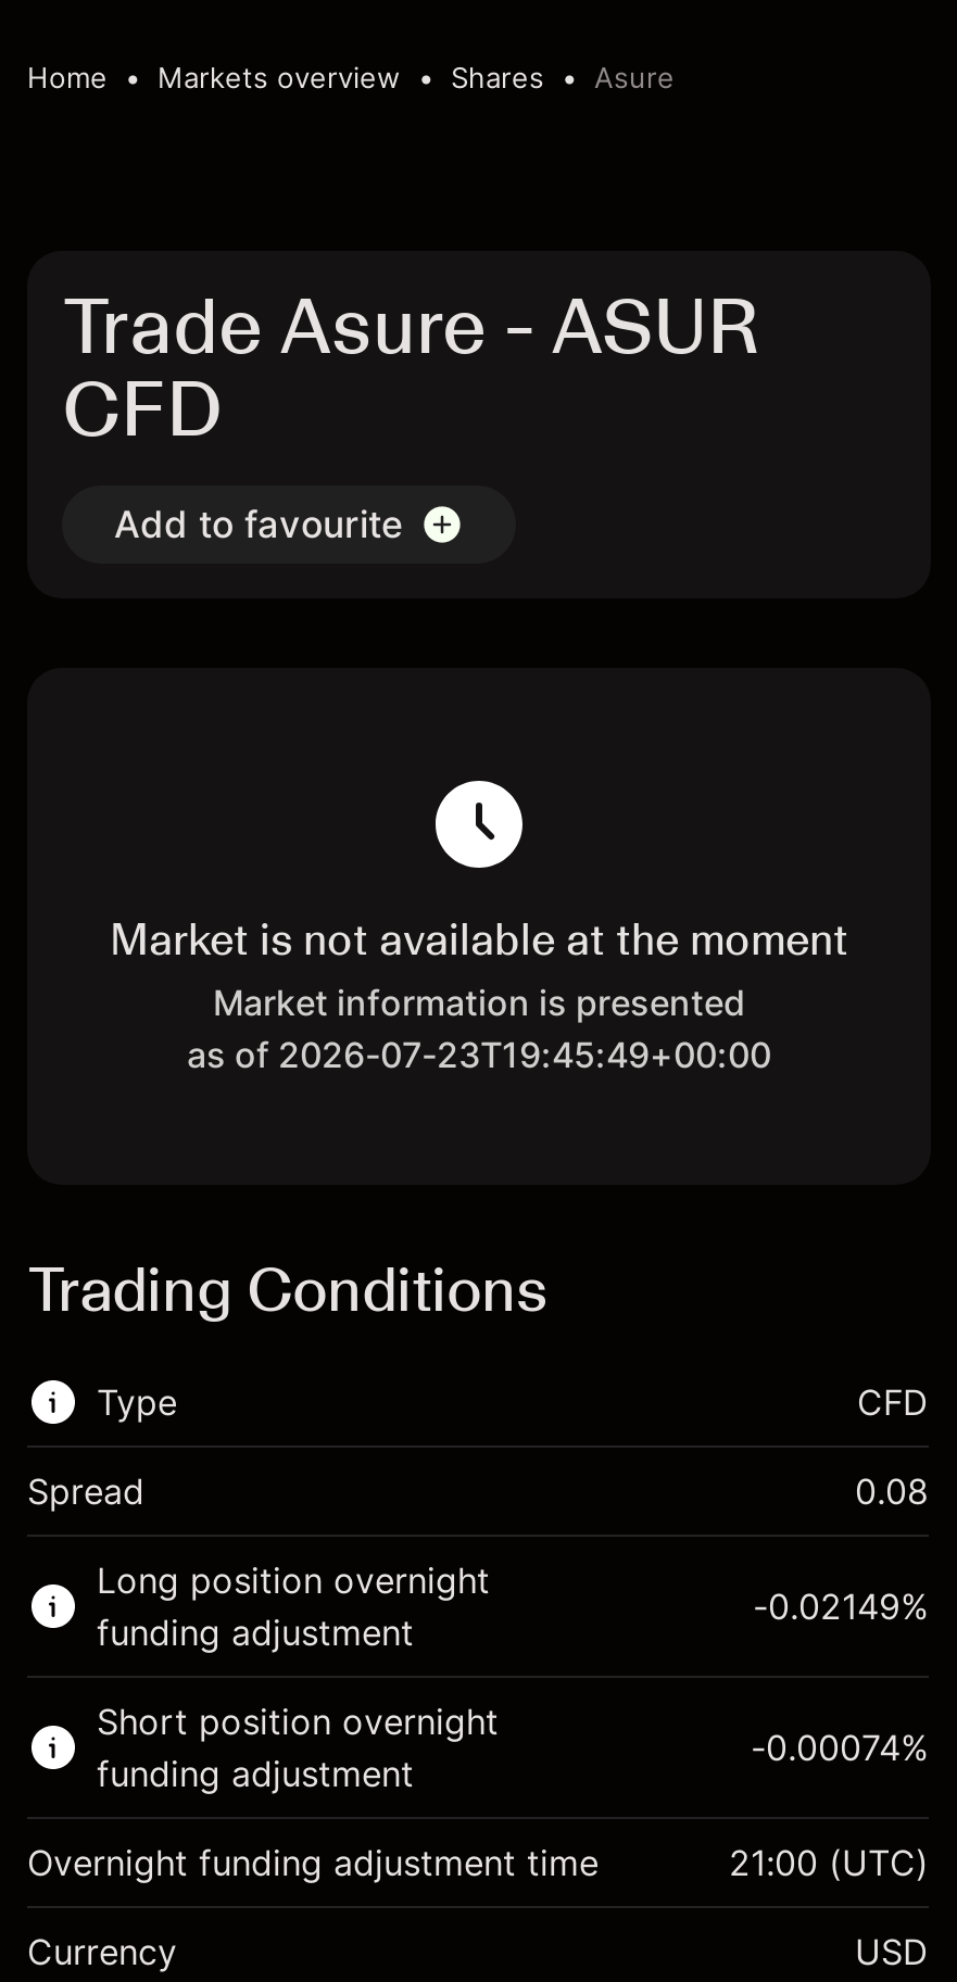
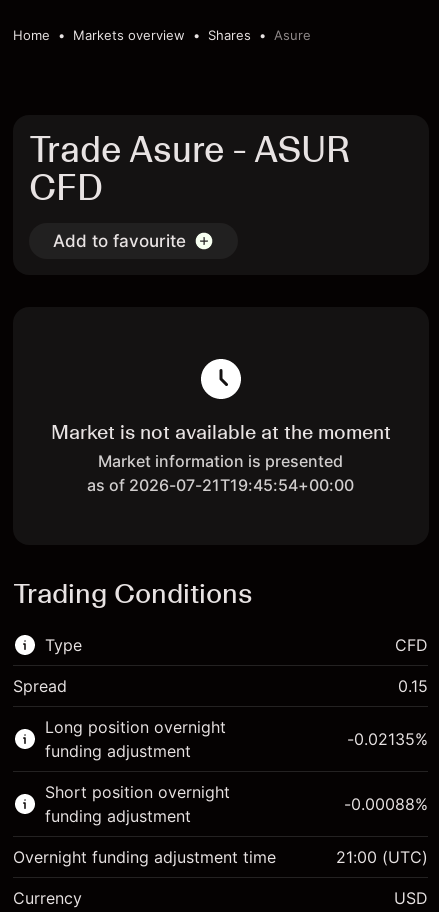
- as of 2026-07-23T19:45:49+00:00
+ as of 2026-07-21T19:45:54+00:00

- 0.08
+ 0.15

- -0.02149%
+ -0.02135%

- -0.00074%
+ -0.00088%
